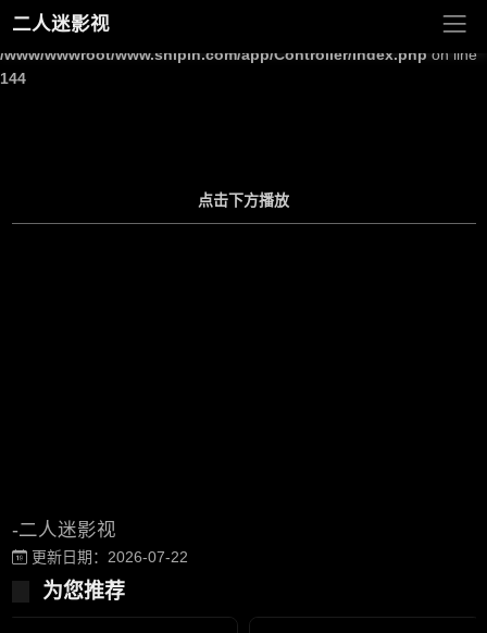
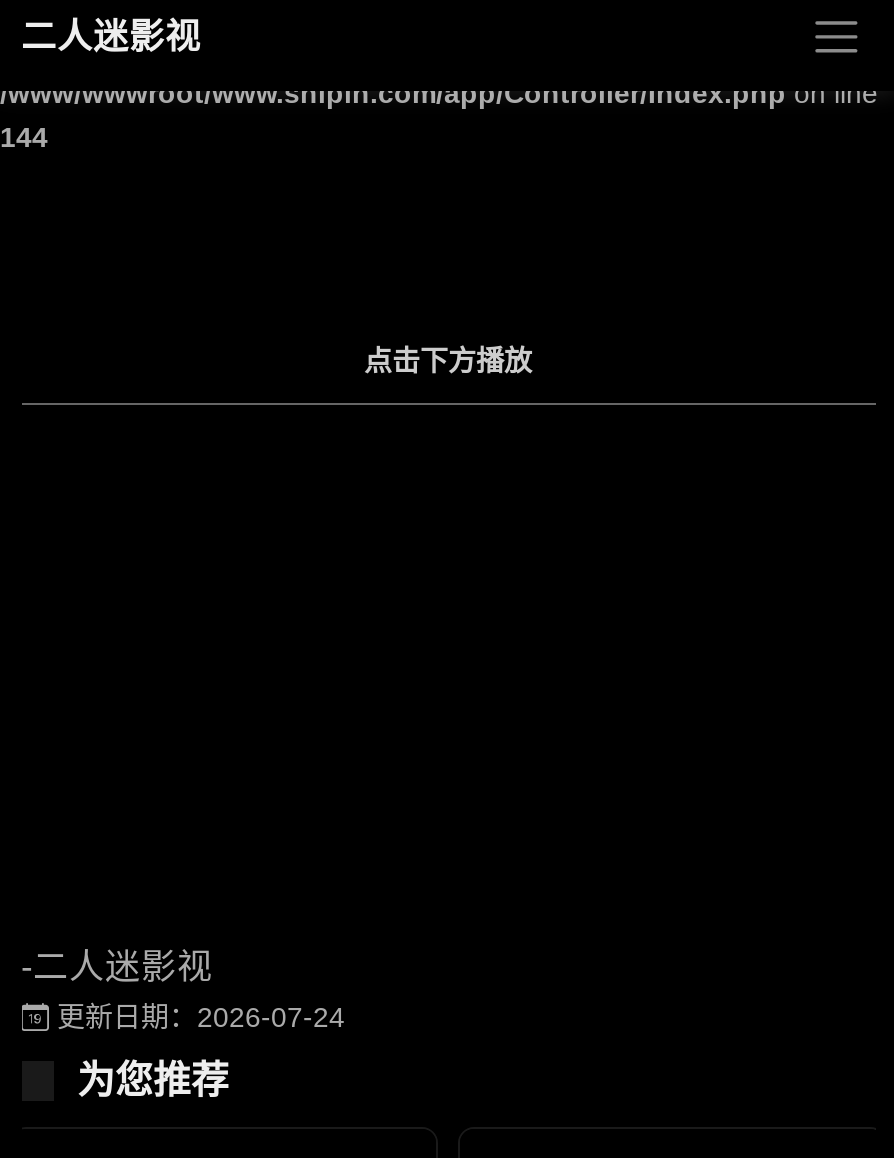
- 更新日期：2026-07-22
+ 更新日期：2026-07-24
